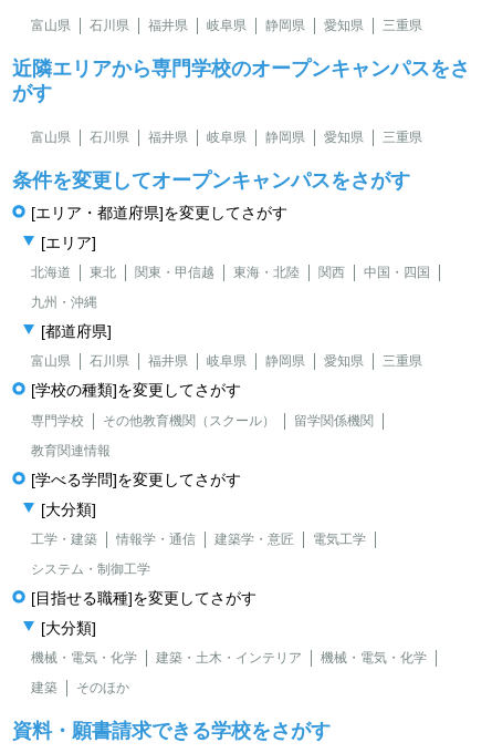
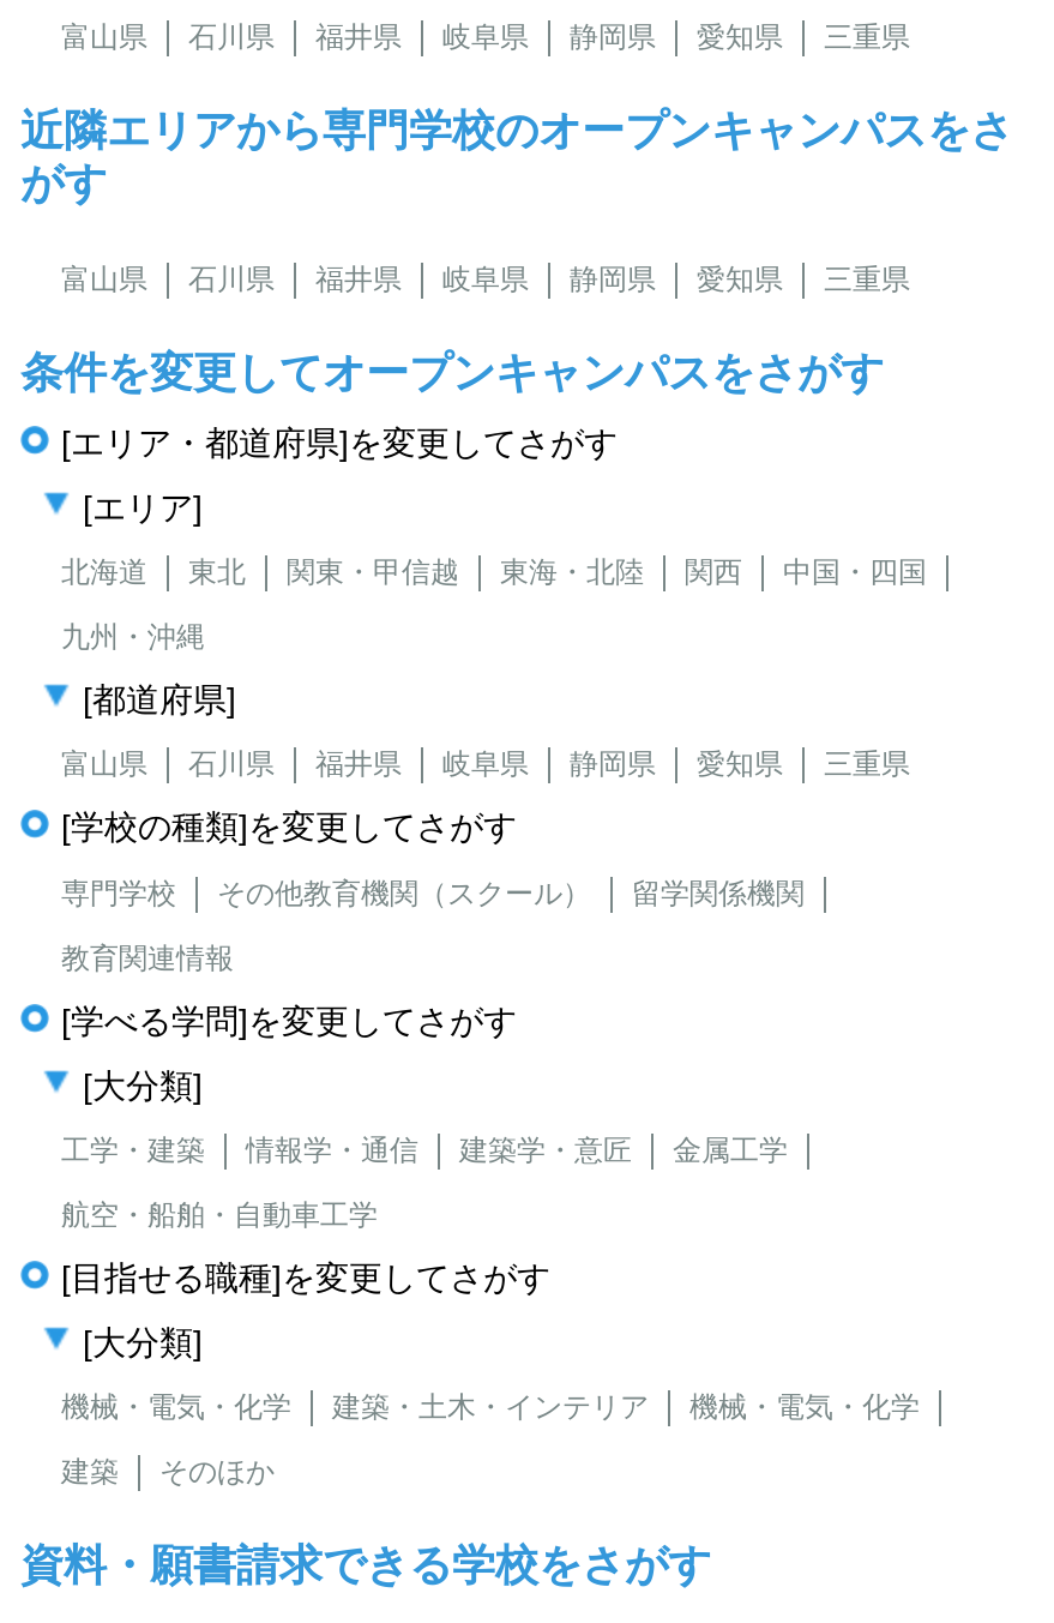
- 電気工学
+ 金属工学

- システム・制御工学
+ 航空・船舶・自動車工学
